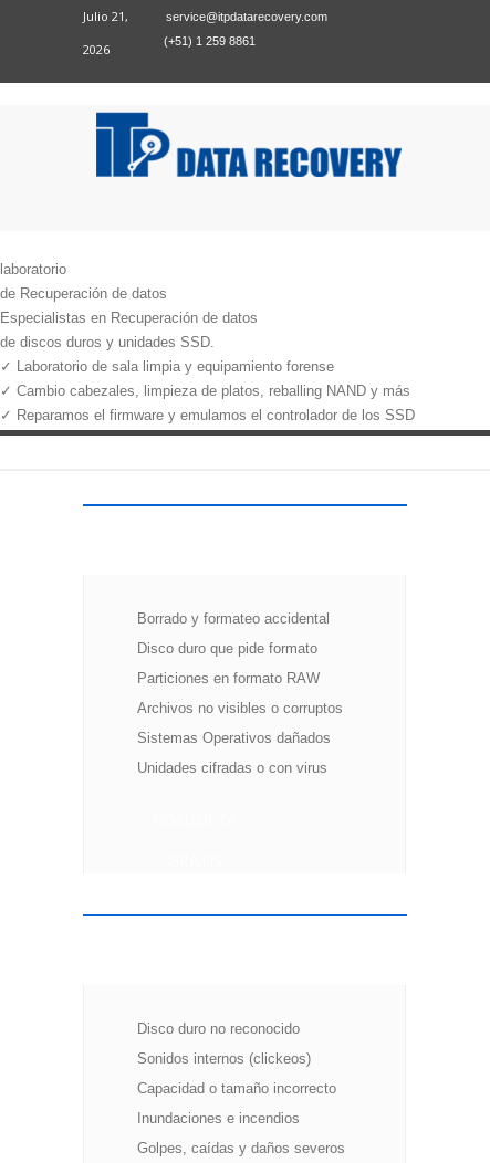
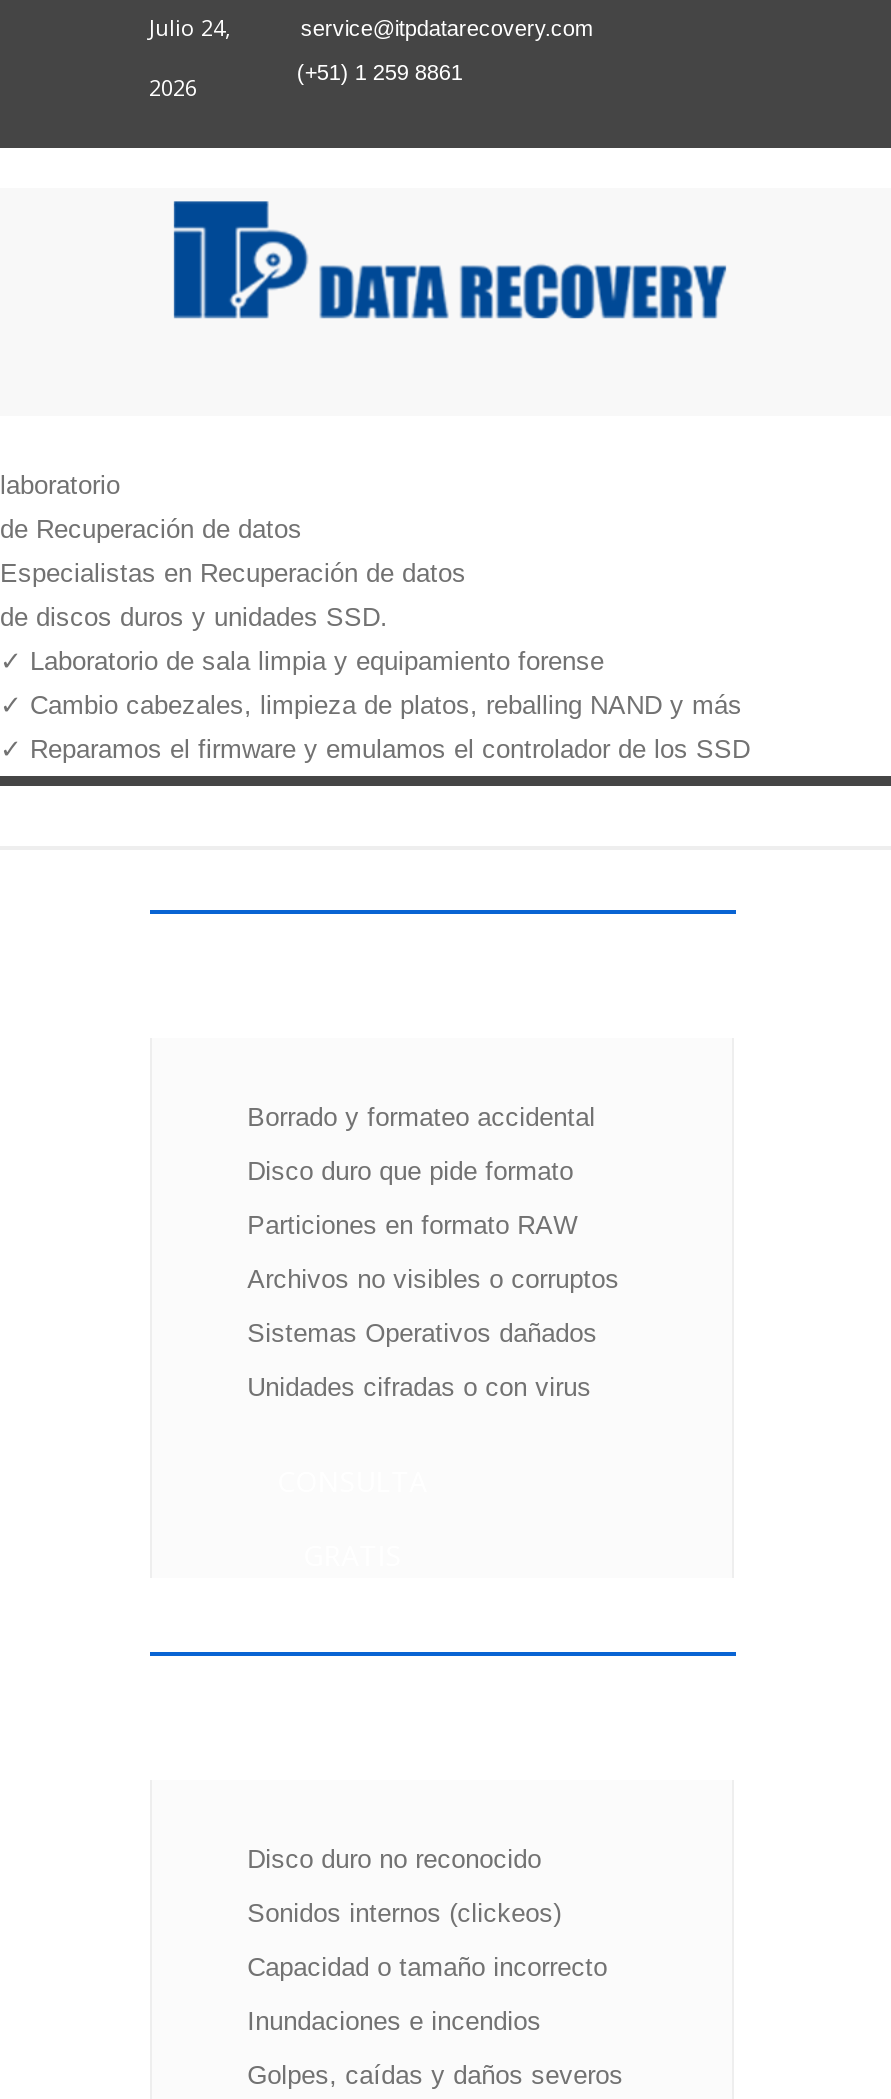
- Julio 21,
+ Julio 24,
